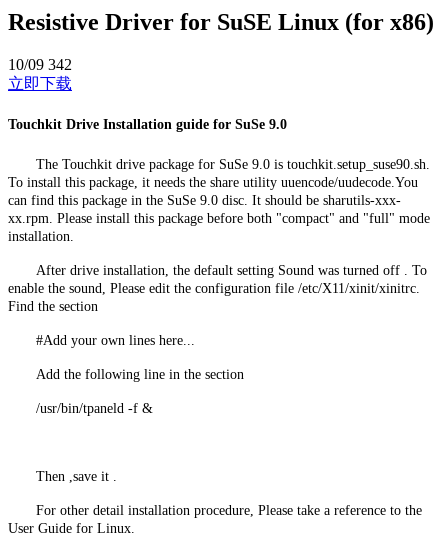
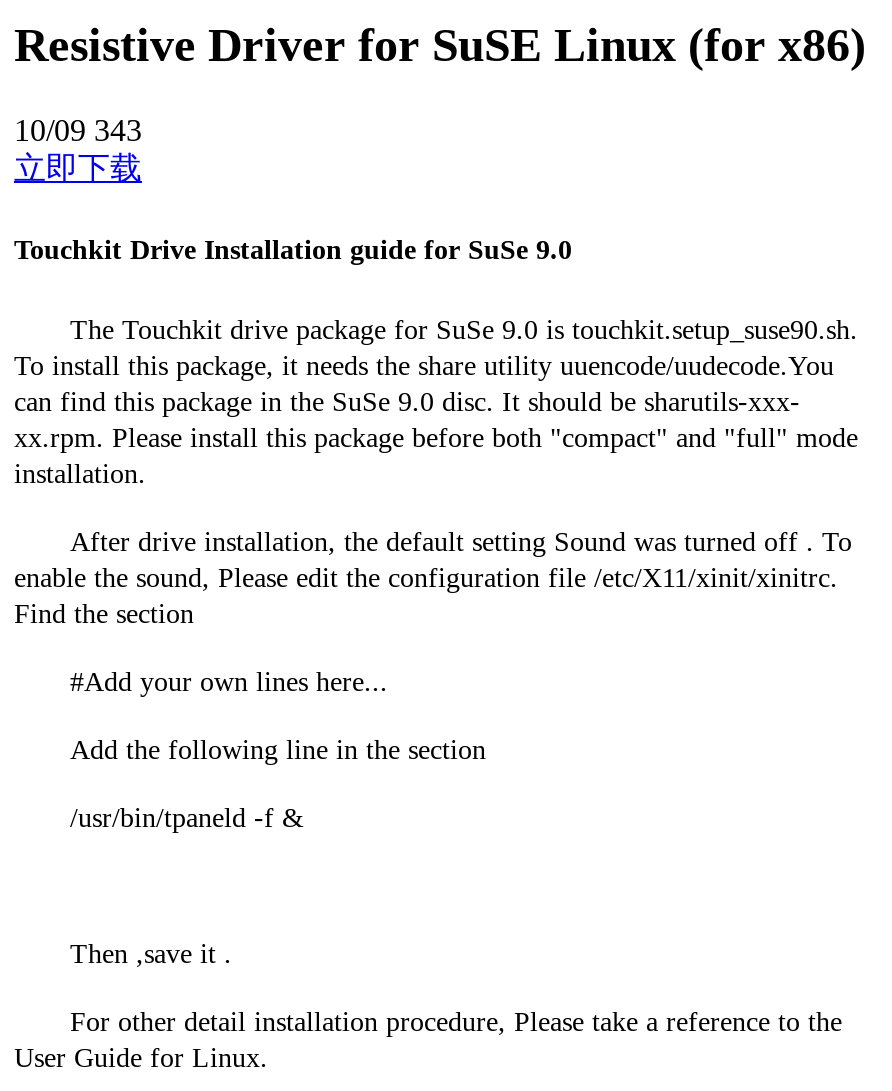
- 10/09 342
+ 10/09 343
